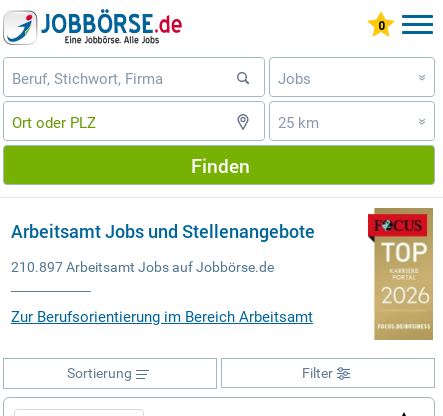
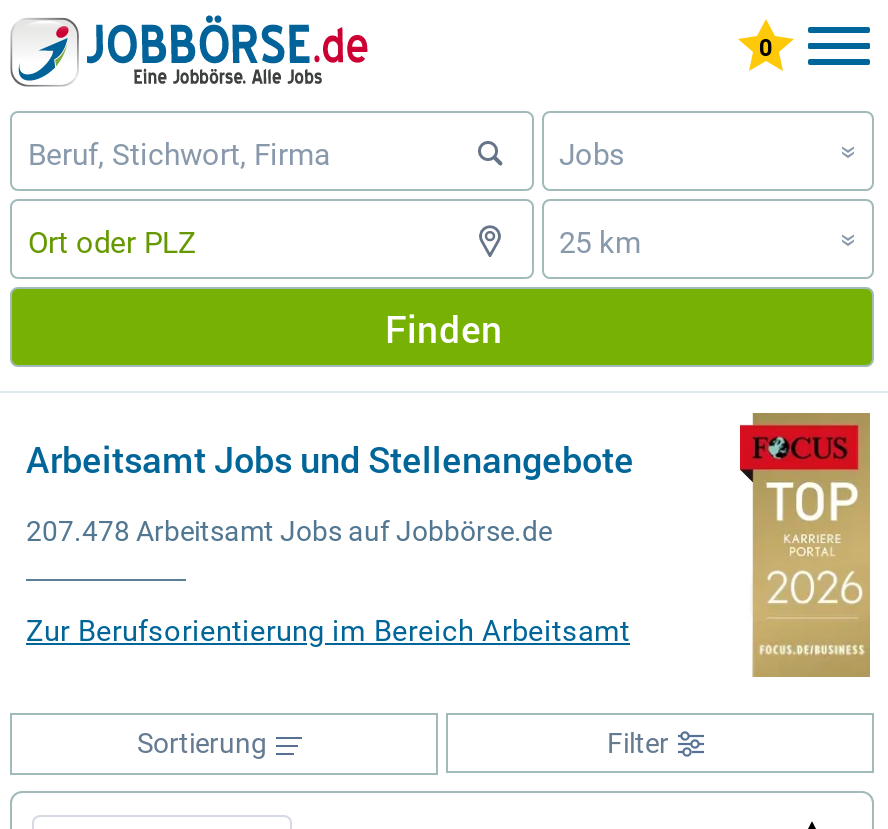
- 210.897 Arbeitsamt Jobs auf Jobbörse.de
+ 207.478 Arbeitsamt Jobs auf Jobbörse.de
